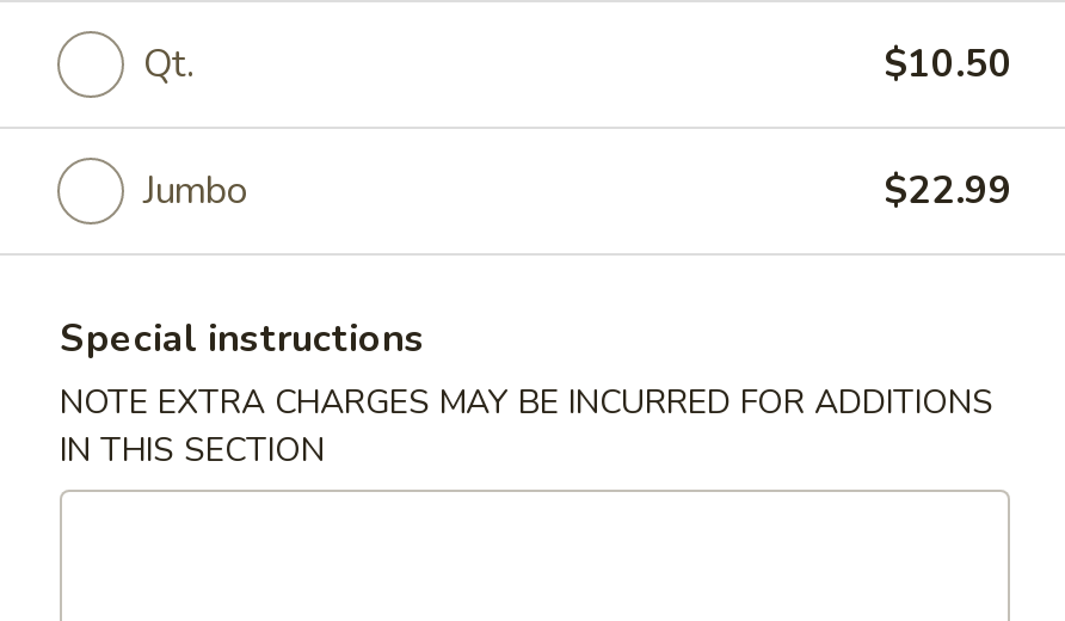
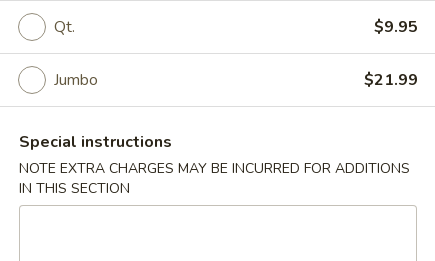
- $10.50
+ $9.95

- $22.99
+ $21.99
